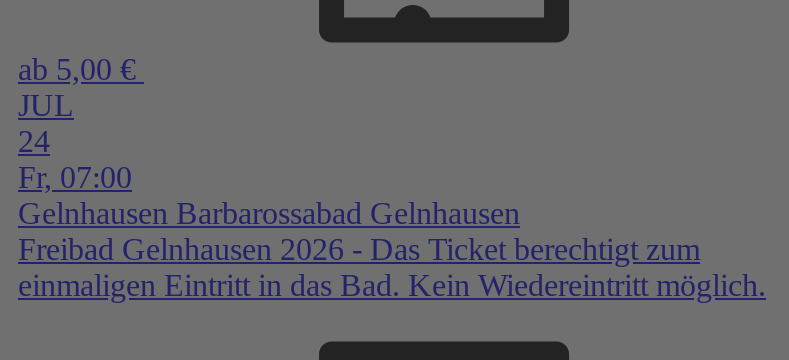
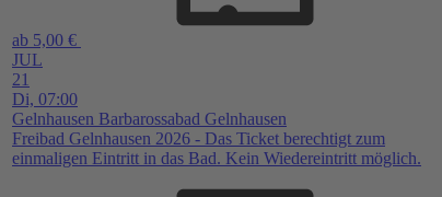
- 24
- Fr, 07:00
+ 21
+ Di, 07:00
